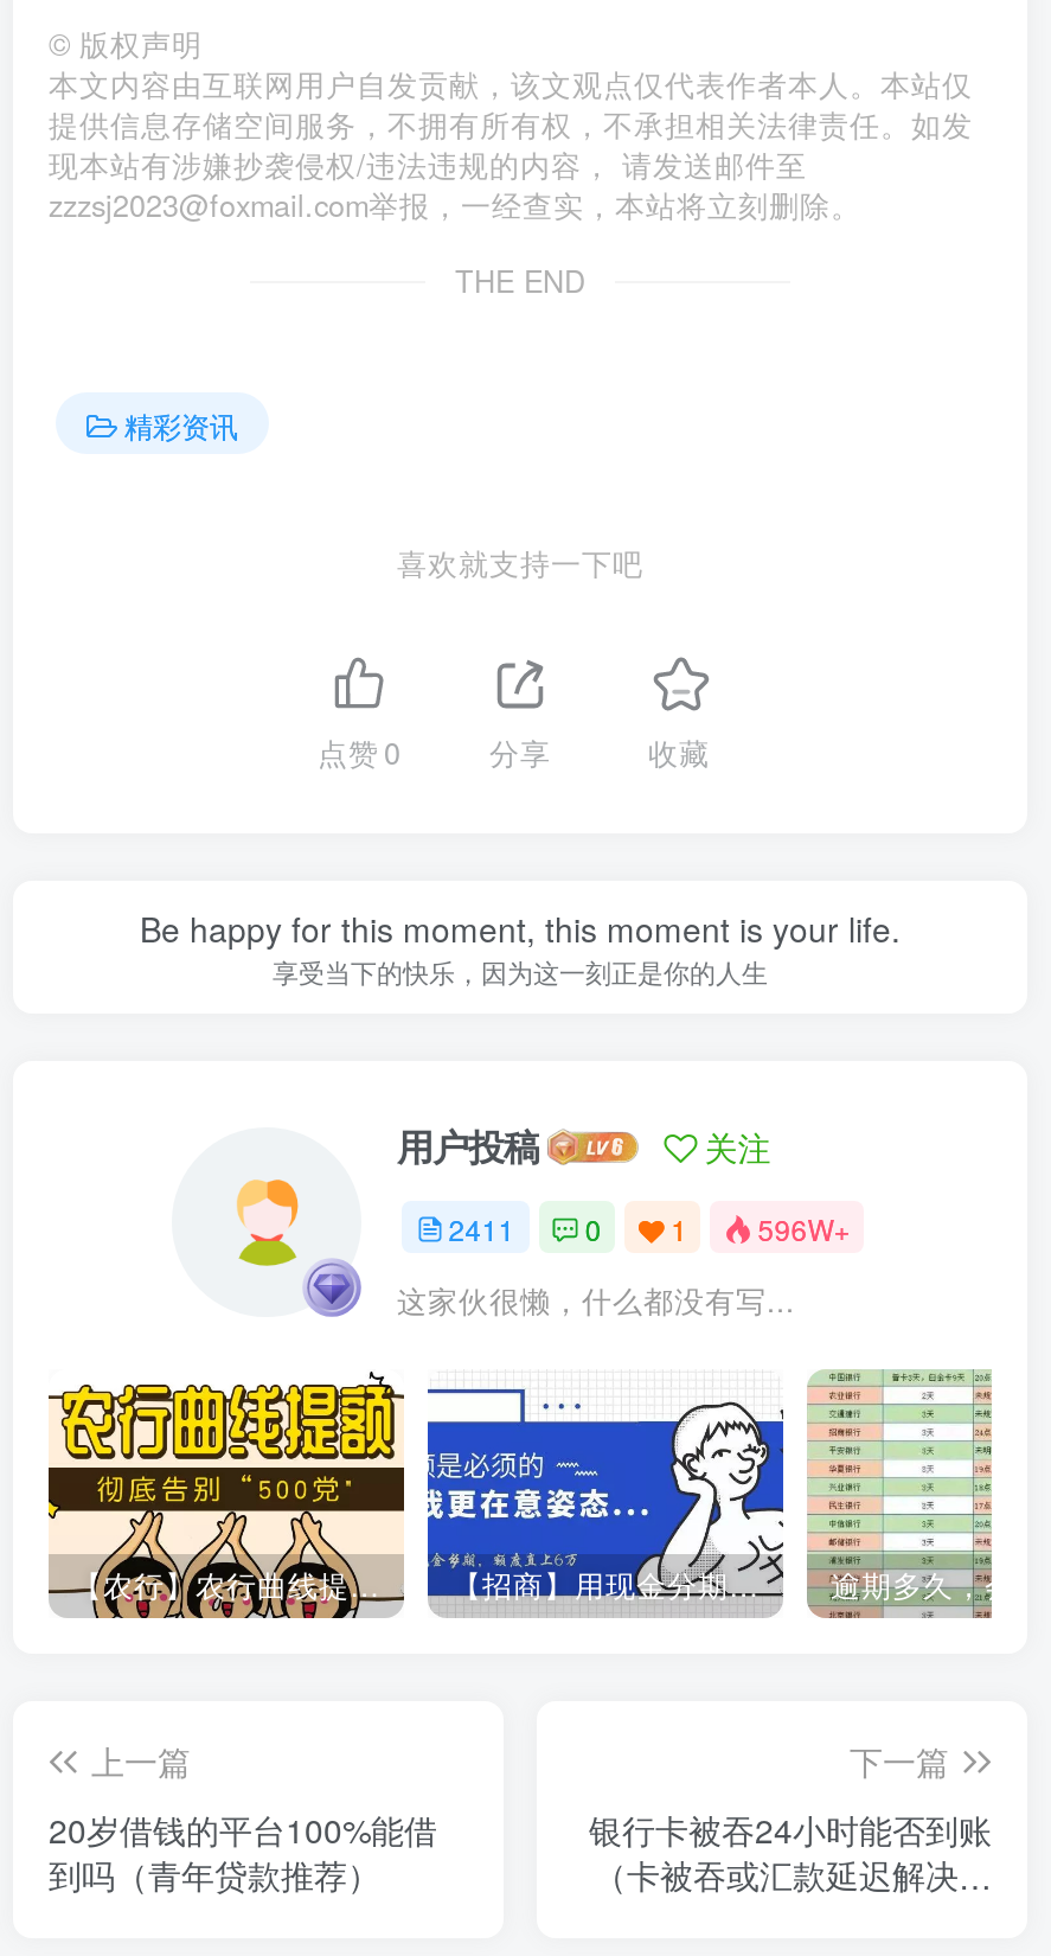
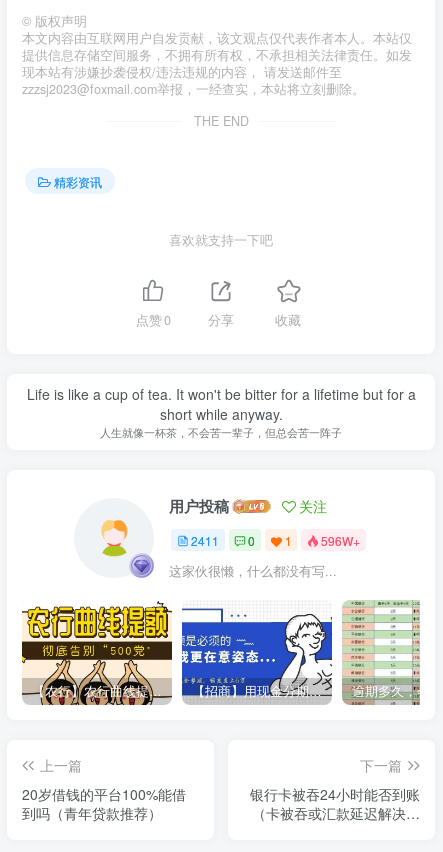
- Be happy for this moment, this moment is your life.
- 享受当下的快乐，因为这一刻正是你的人生
+ Life is like a cup of tea. It won't be bitter for a lifetime but for a
+ short while anyway.
+ 人生就像一杯茶，不会苦一辈子，但总会苦一阵子
